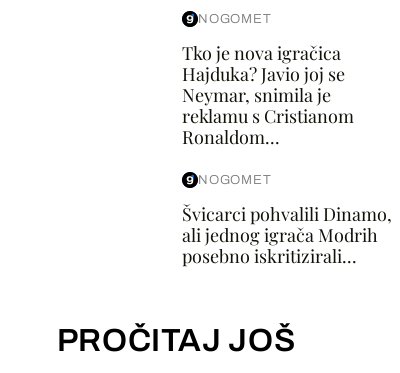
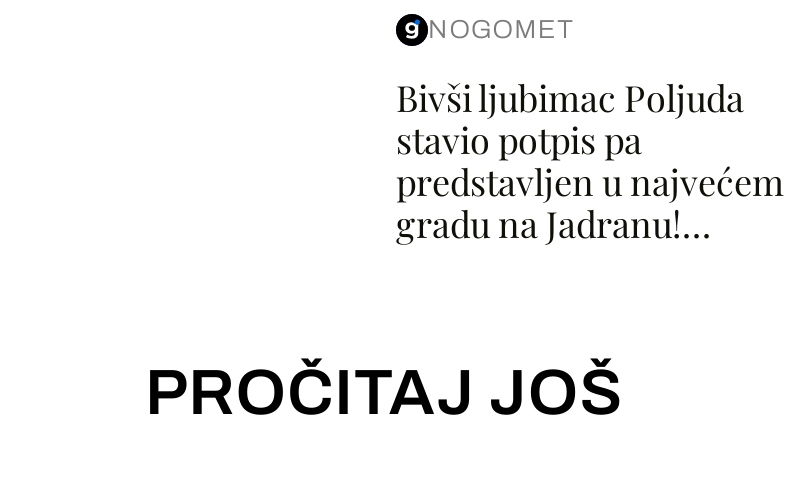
- Tko je nova igračica
- Hajduka? Javio joj se
- Neymar, snimila je
- reklamu s Cristianom
- Ronaldom...
- NOGOMET
- Švicarci pohvalili Dinamo,
- ali jednog igrača Modrih
- posebno iskritizirali...
+ Bivši ljubimac Poljuda
+ stavio potpis pa
+ predstavljen u najvećem
+ gradu na Jadranu!...
